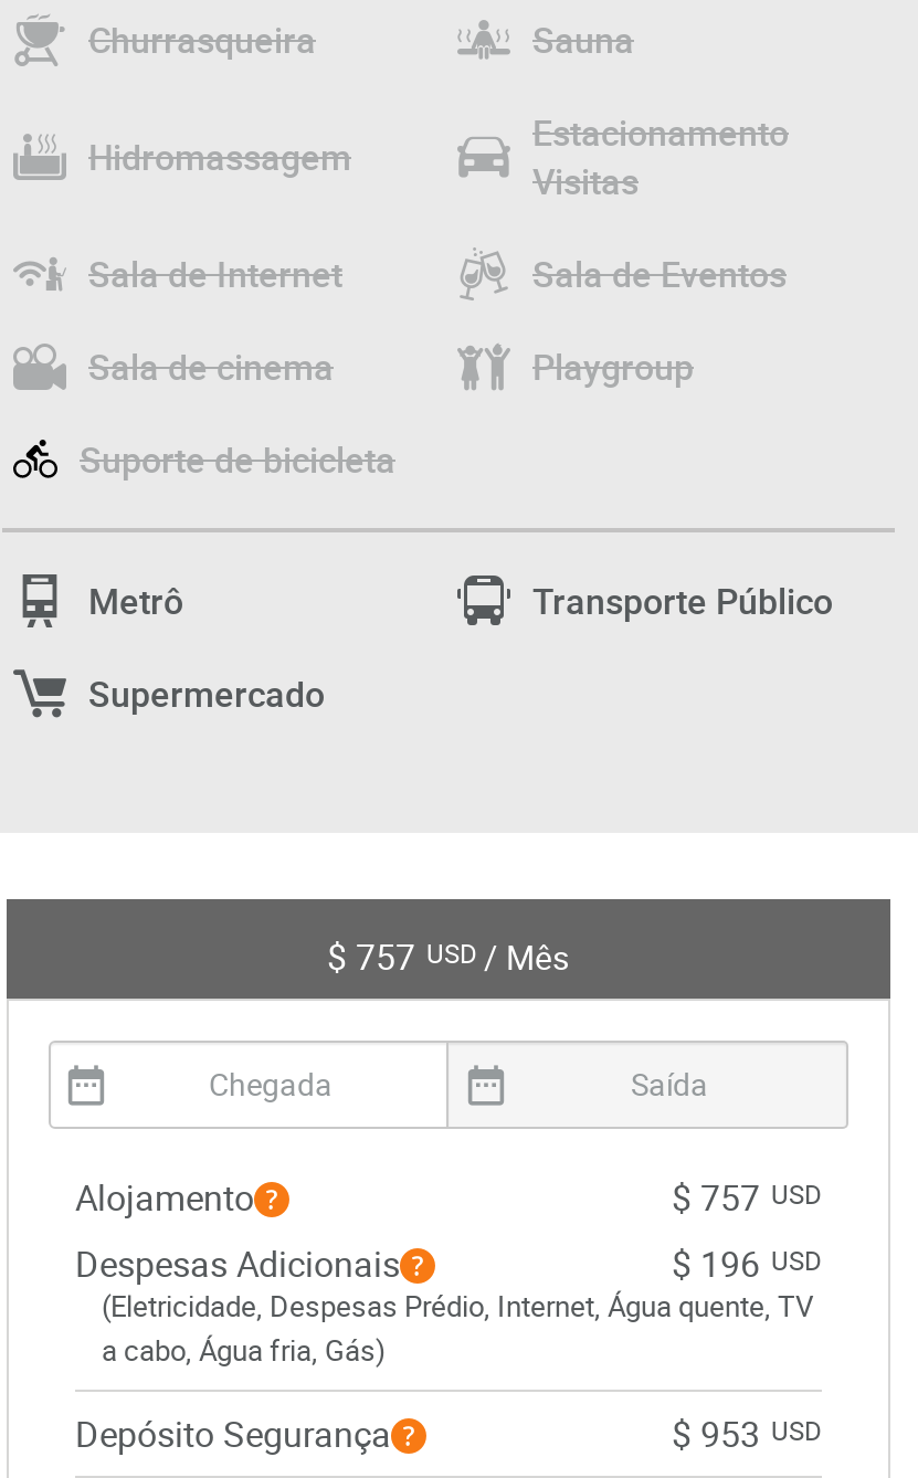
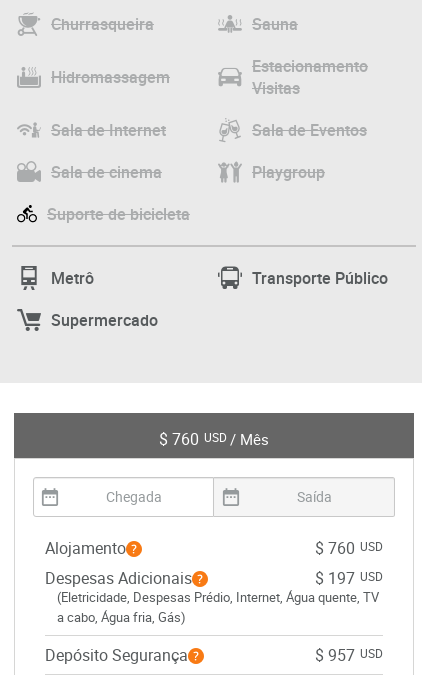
- $ 757 USD / Mês
+ $ 760 USD / Mês

- $ 757 USD
+ $ 760 USD

- $ 196 USD
+ $ 197 USD

- $ 953 USD
+ $ 957 USD
